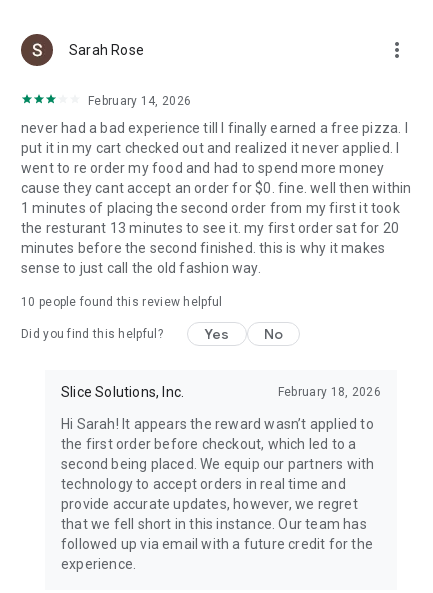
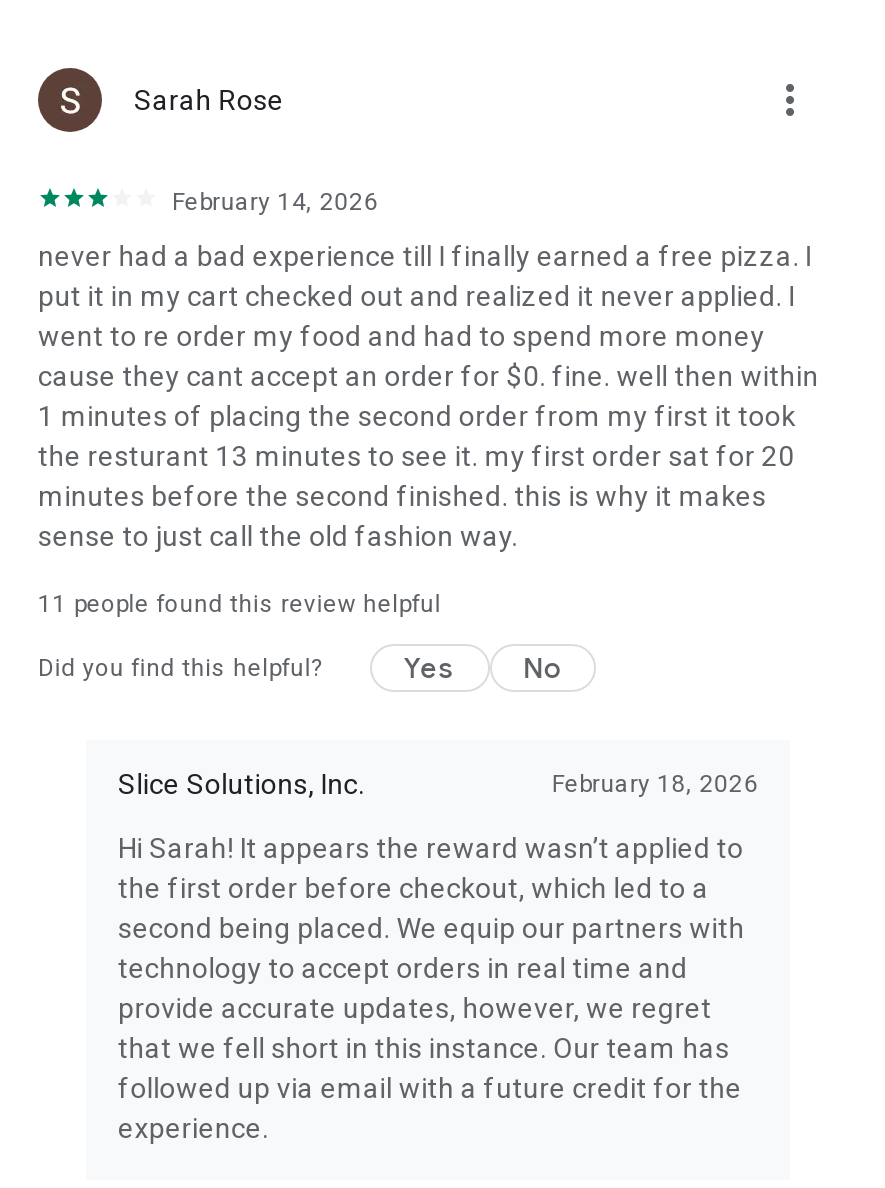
- 10 people found this review helpful
+ 11 people found this review helpful
